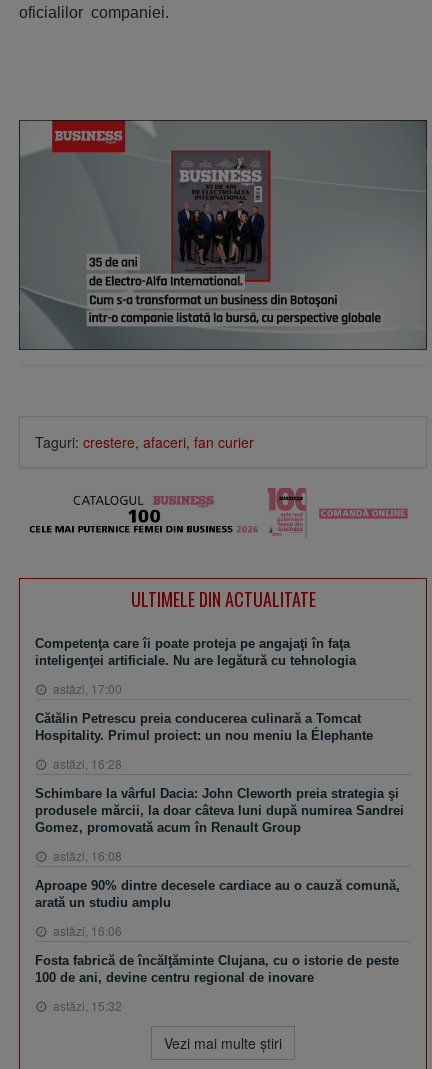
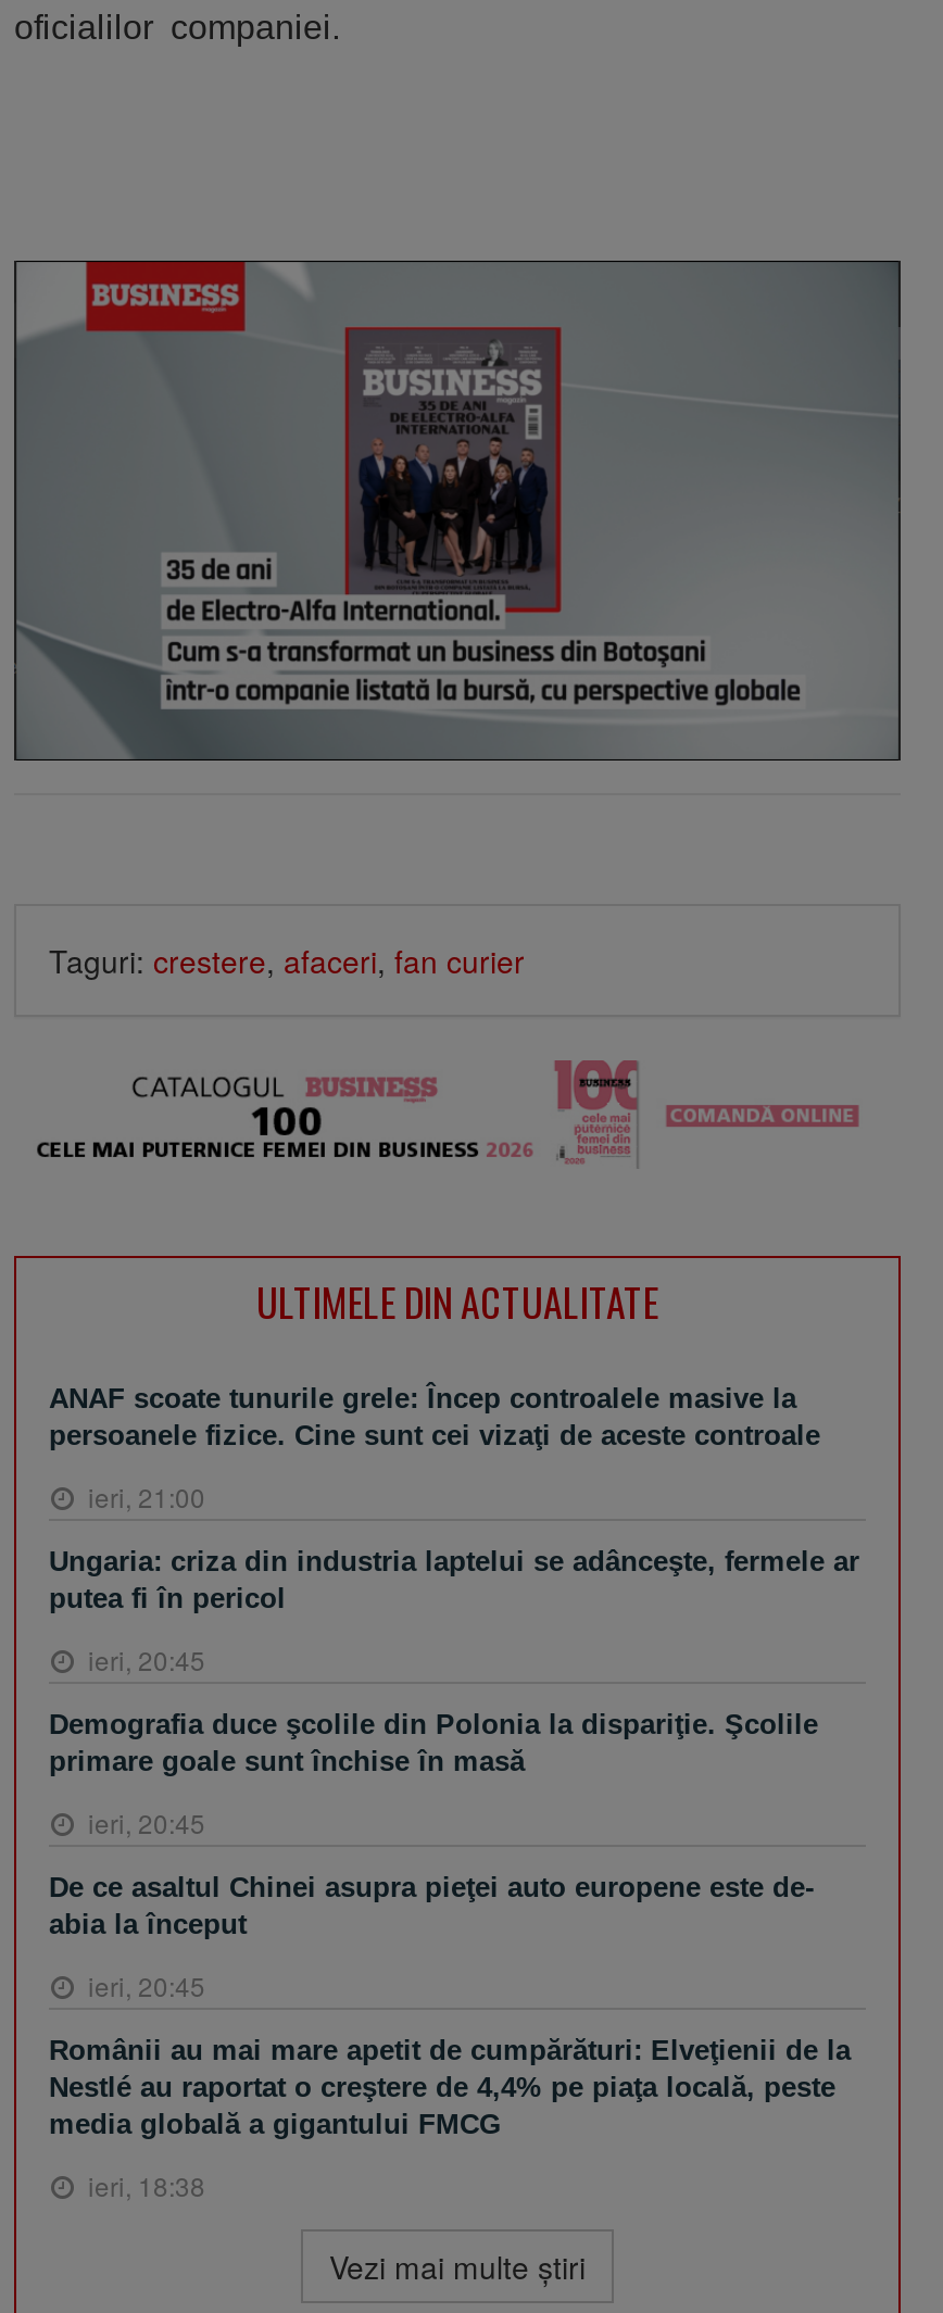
- Competenţa care îi poate proteja pe angajaţi în faţa
- inteligenţei artificiale. Nu are legătură cu tehnologia
+ ANAF scoate tunurile grele: Încep controalele masive la
+ persoanele fizice. Cine sunt cei vizaţi de aceste controale

- astăzi, 17:00
+ ieri, 21:00

- Cătălin Petrescu preia conducerea culinară a Tomcat
- Hospitality. Primul proiect: un nou meniu la Élephante
+ Ungaria: criza din industria laptelui se adânceşte, fermele ar
+ putea fi în pericol

- astăzi, 16:28
+ ieri, 20:45

- Schimbare la vârful Dacia: John Cleworth preia strategia şi
- produsele mărcii, la doar câteva luni după numirea Sandrei
- Gomez, promovată acum în Renault Group
+ Demografia duce şcolile din Polonia la dispariţie. Şcolile
+ primare goale sunt închise în masă

- astăzi, 16:08
+ ieri, 20:45

- Aproape 90% dintre decesele cardiace au o cauză comună,
- arată un studiu amplu
+ De ce asaltul Chinei asupra pieţei auto europene este de-
+ abia la început

- astăzi, 16:06
+ ieri, 20:45

- Fosta fabrică de încălţăminte Clujana, cu o istorie de peste
- 100 de ani, devine centru regional de inovare
+ Românii au mai mare apetit de cumpărături: Elveţienii de la
+ Nestlé au raportat o creştere de 4,4% pe piaţa locală, peste
+ media globală a gigantului FMCG

- astăzi, 15:32
+ ieri, 18:38
